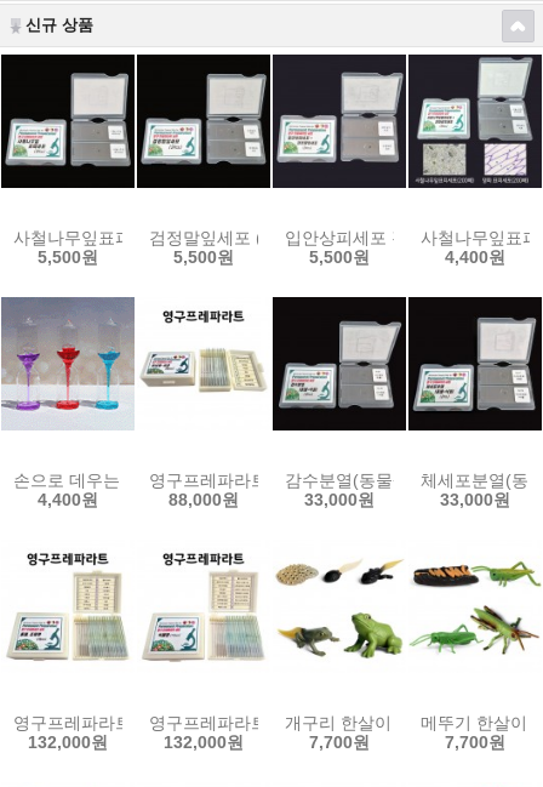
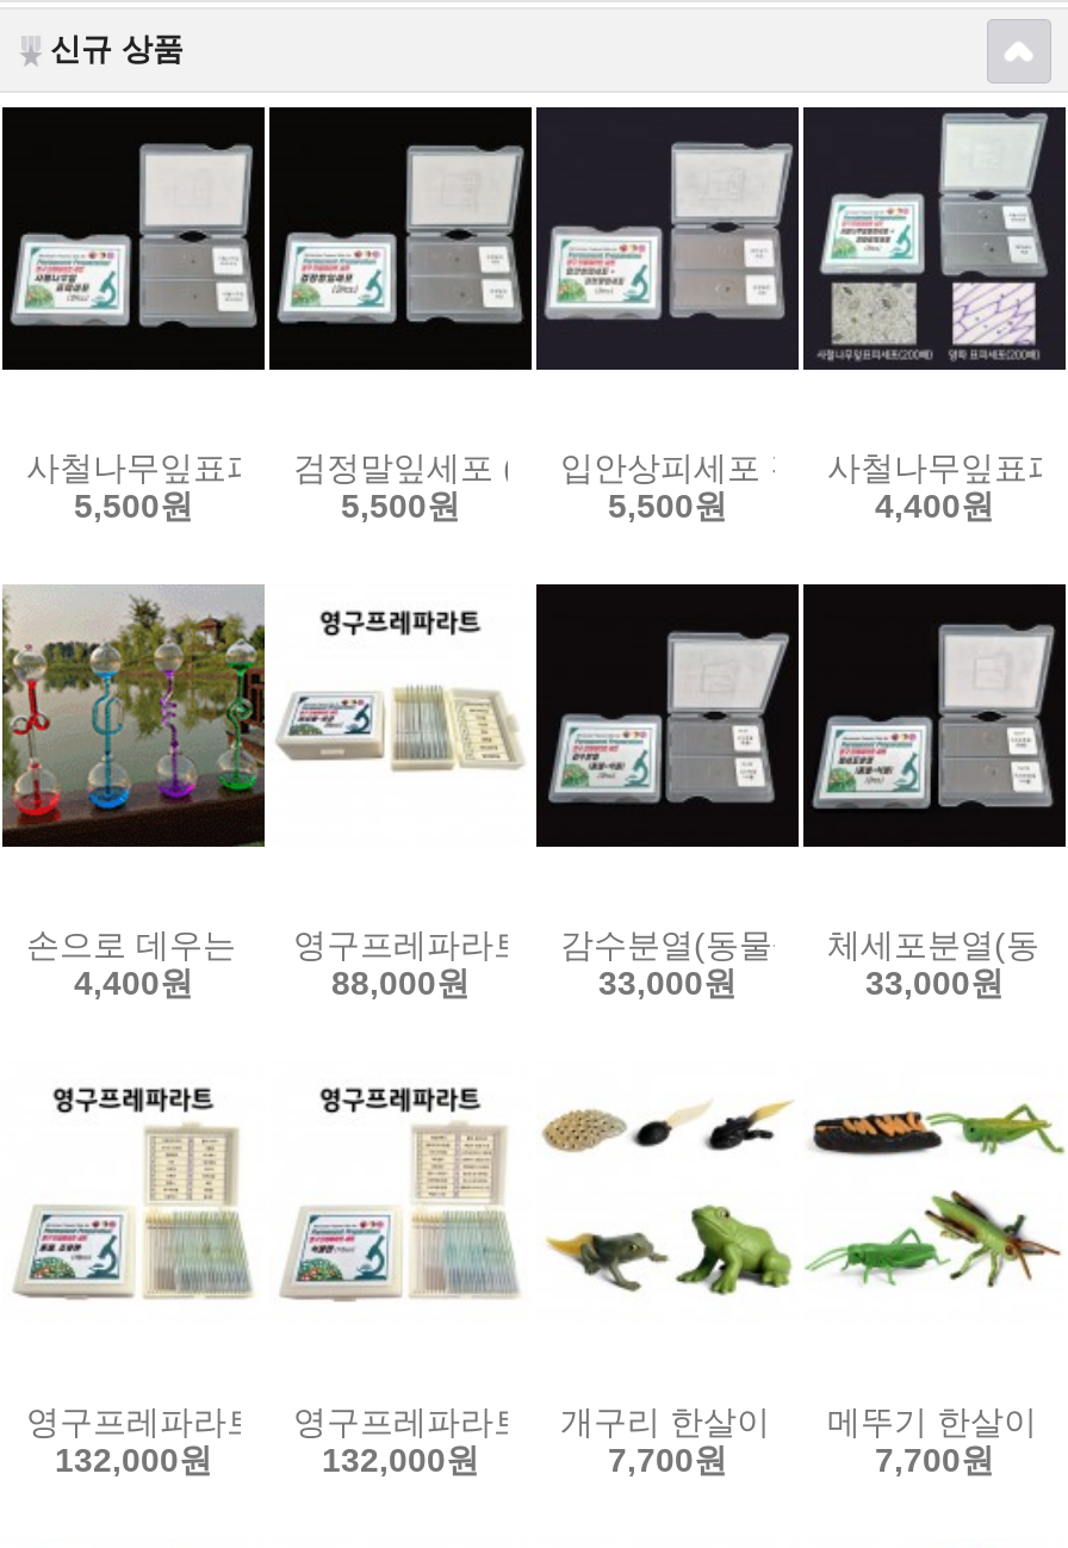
- [image]
+ [image]
